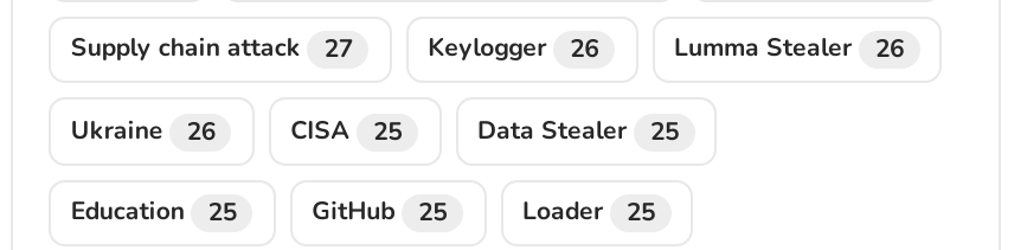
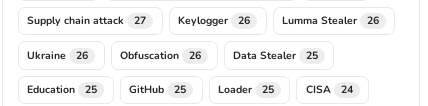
- CISA 25
+ Obfuscation 26

+ CISA 24
